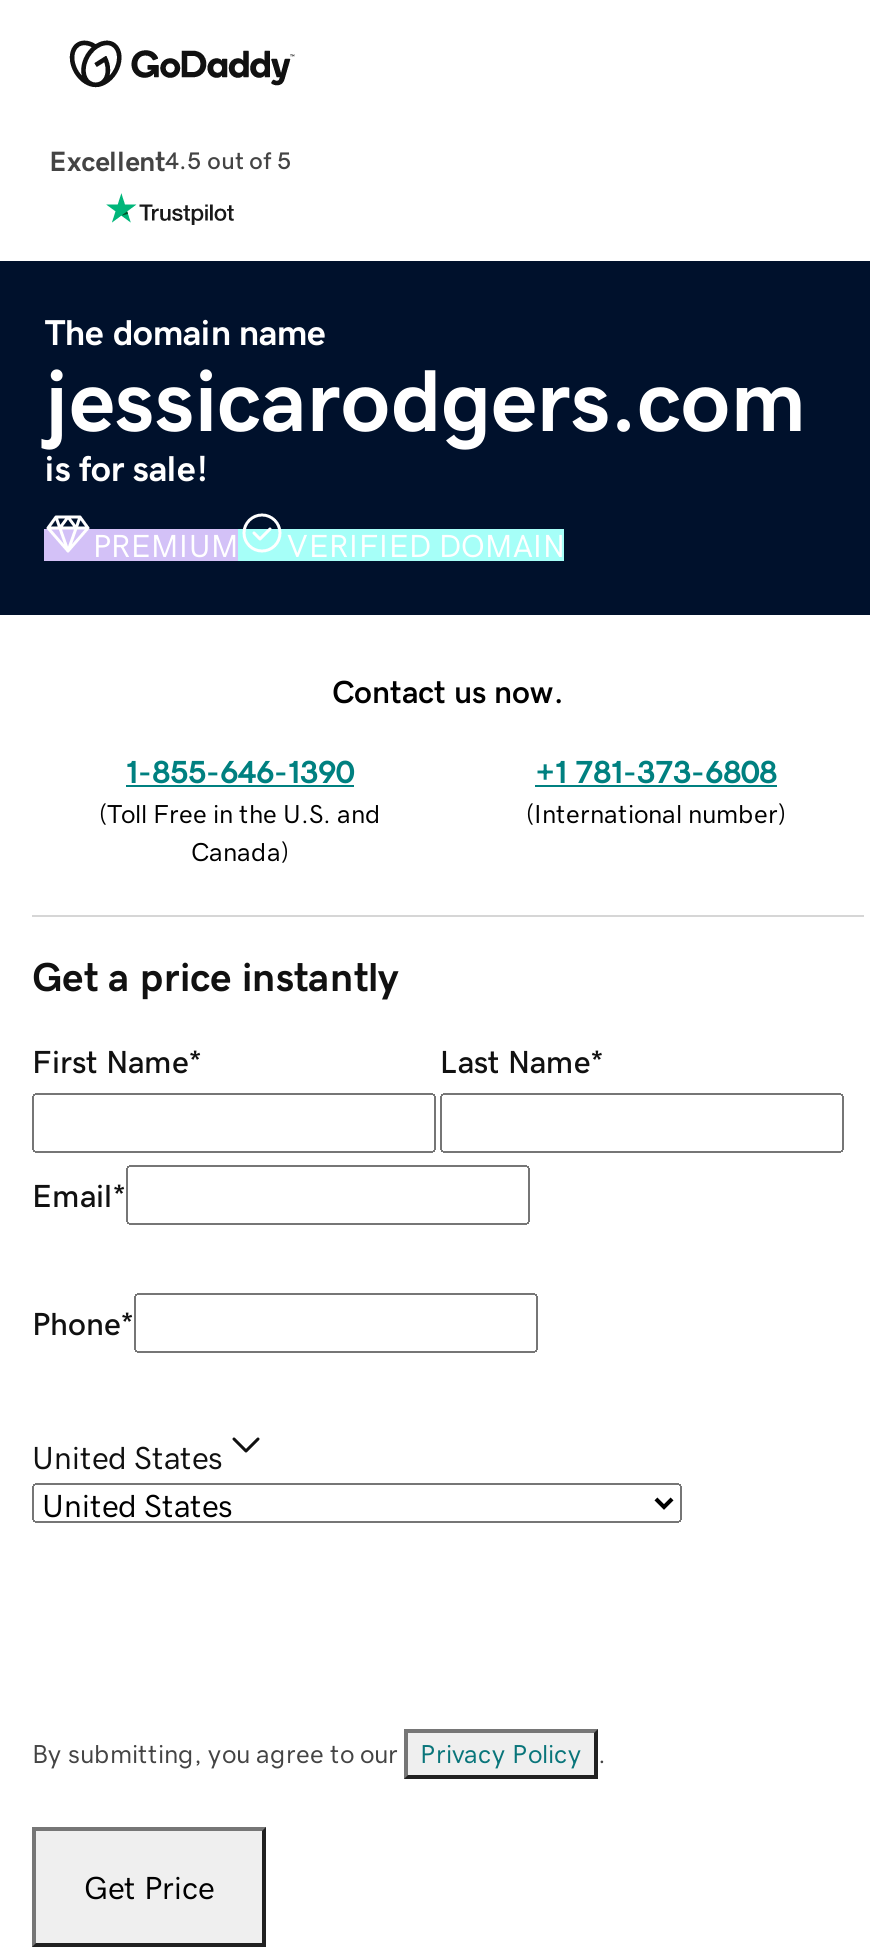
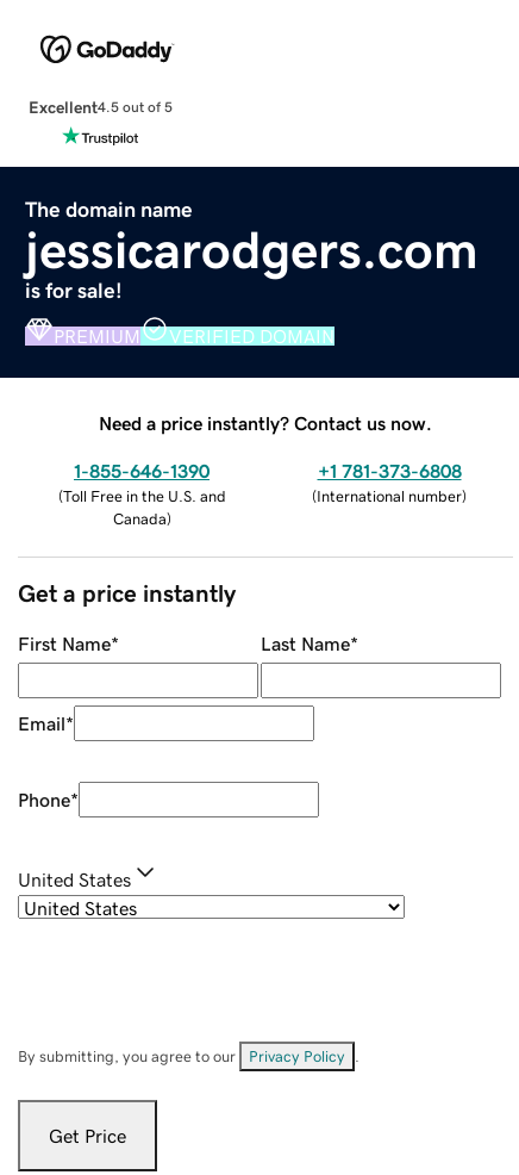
- Contact us now.
+ Need a price instantly? Contact us now.
